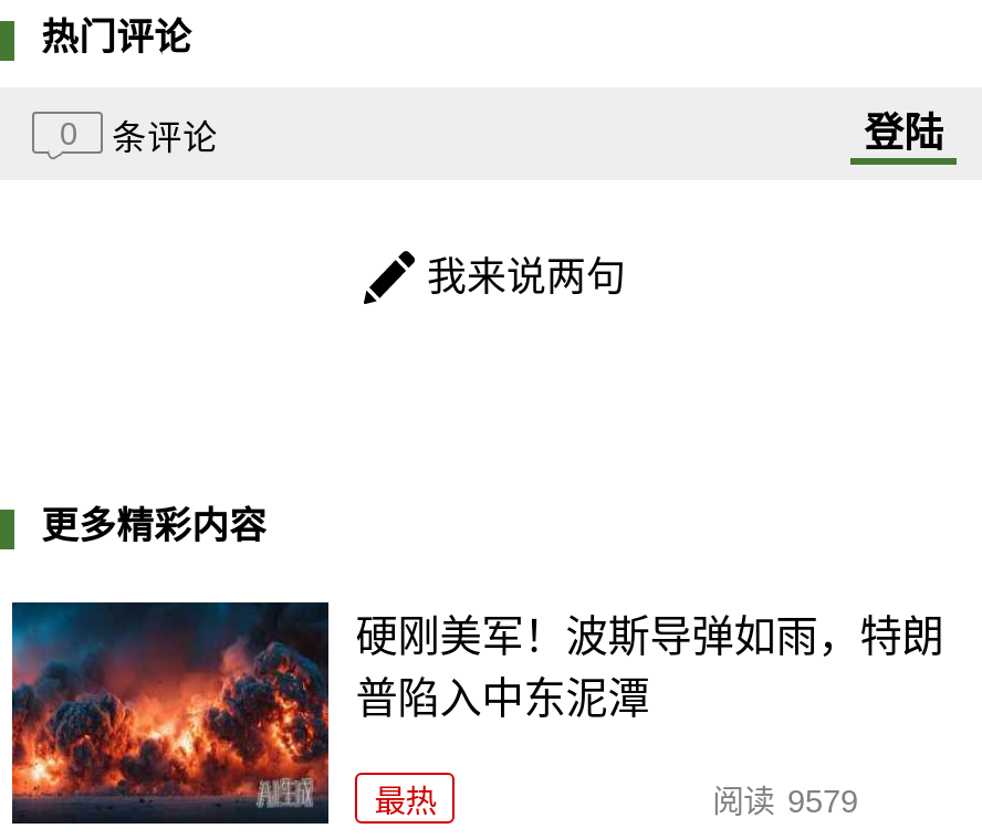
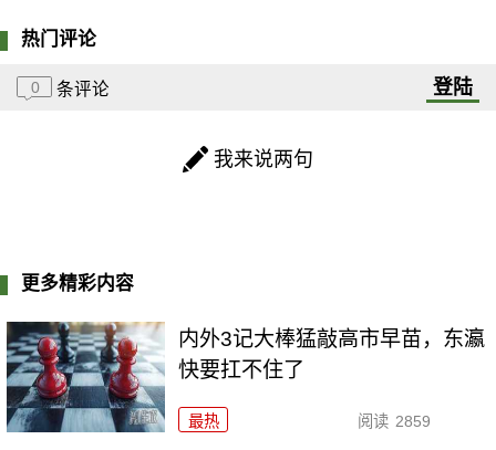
- [image]
- 硬刚美军！波斯导弹如雨，特朗
- 普陷入中东泥潭
+ [image]
+ 内外3记大棒猛敲高市早苗，东瀛
+ 快要扛不住了

- 阅读 9579
+ 阅读 2859
